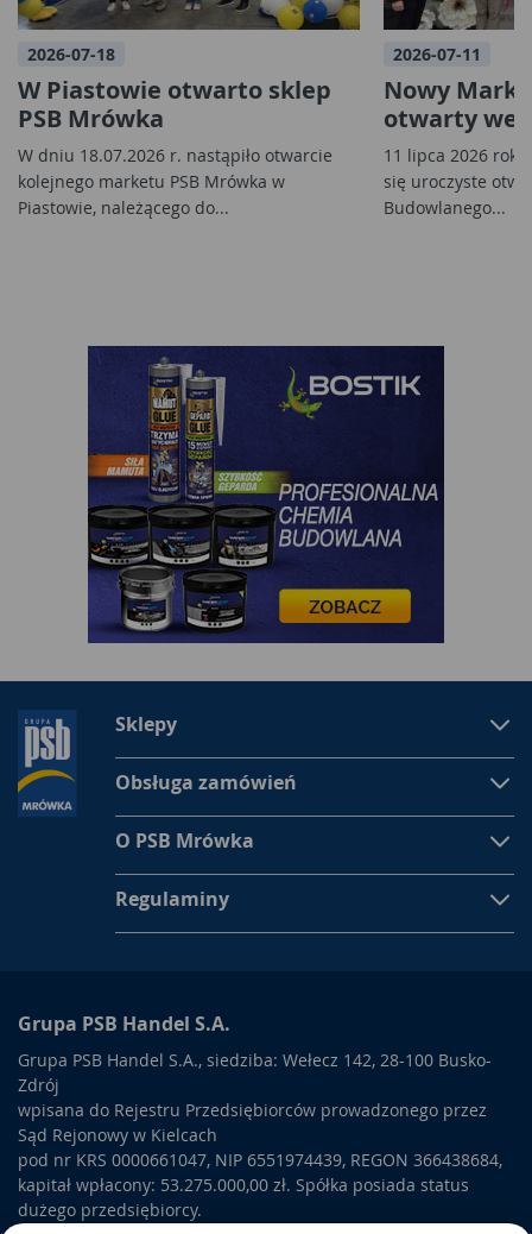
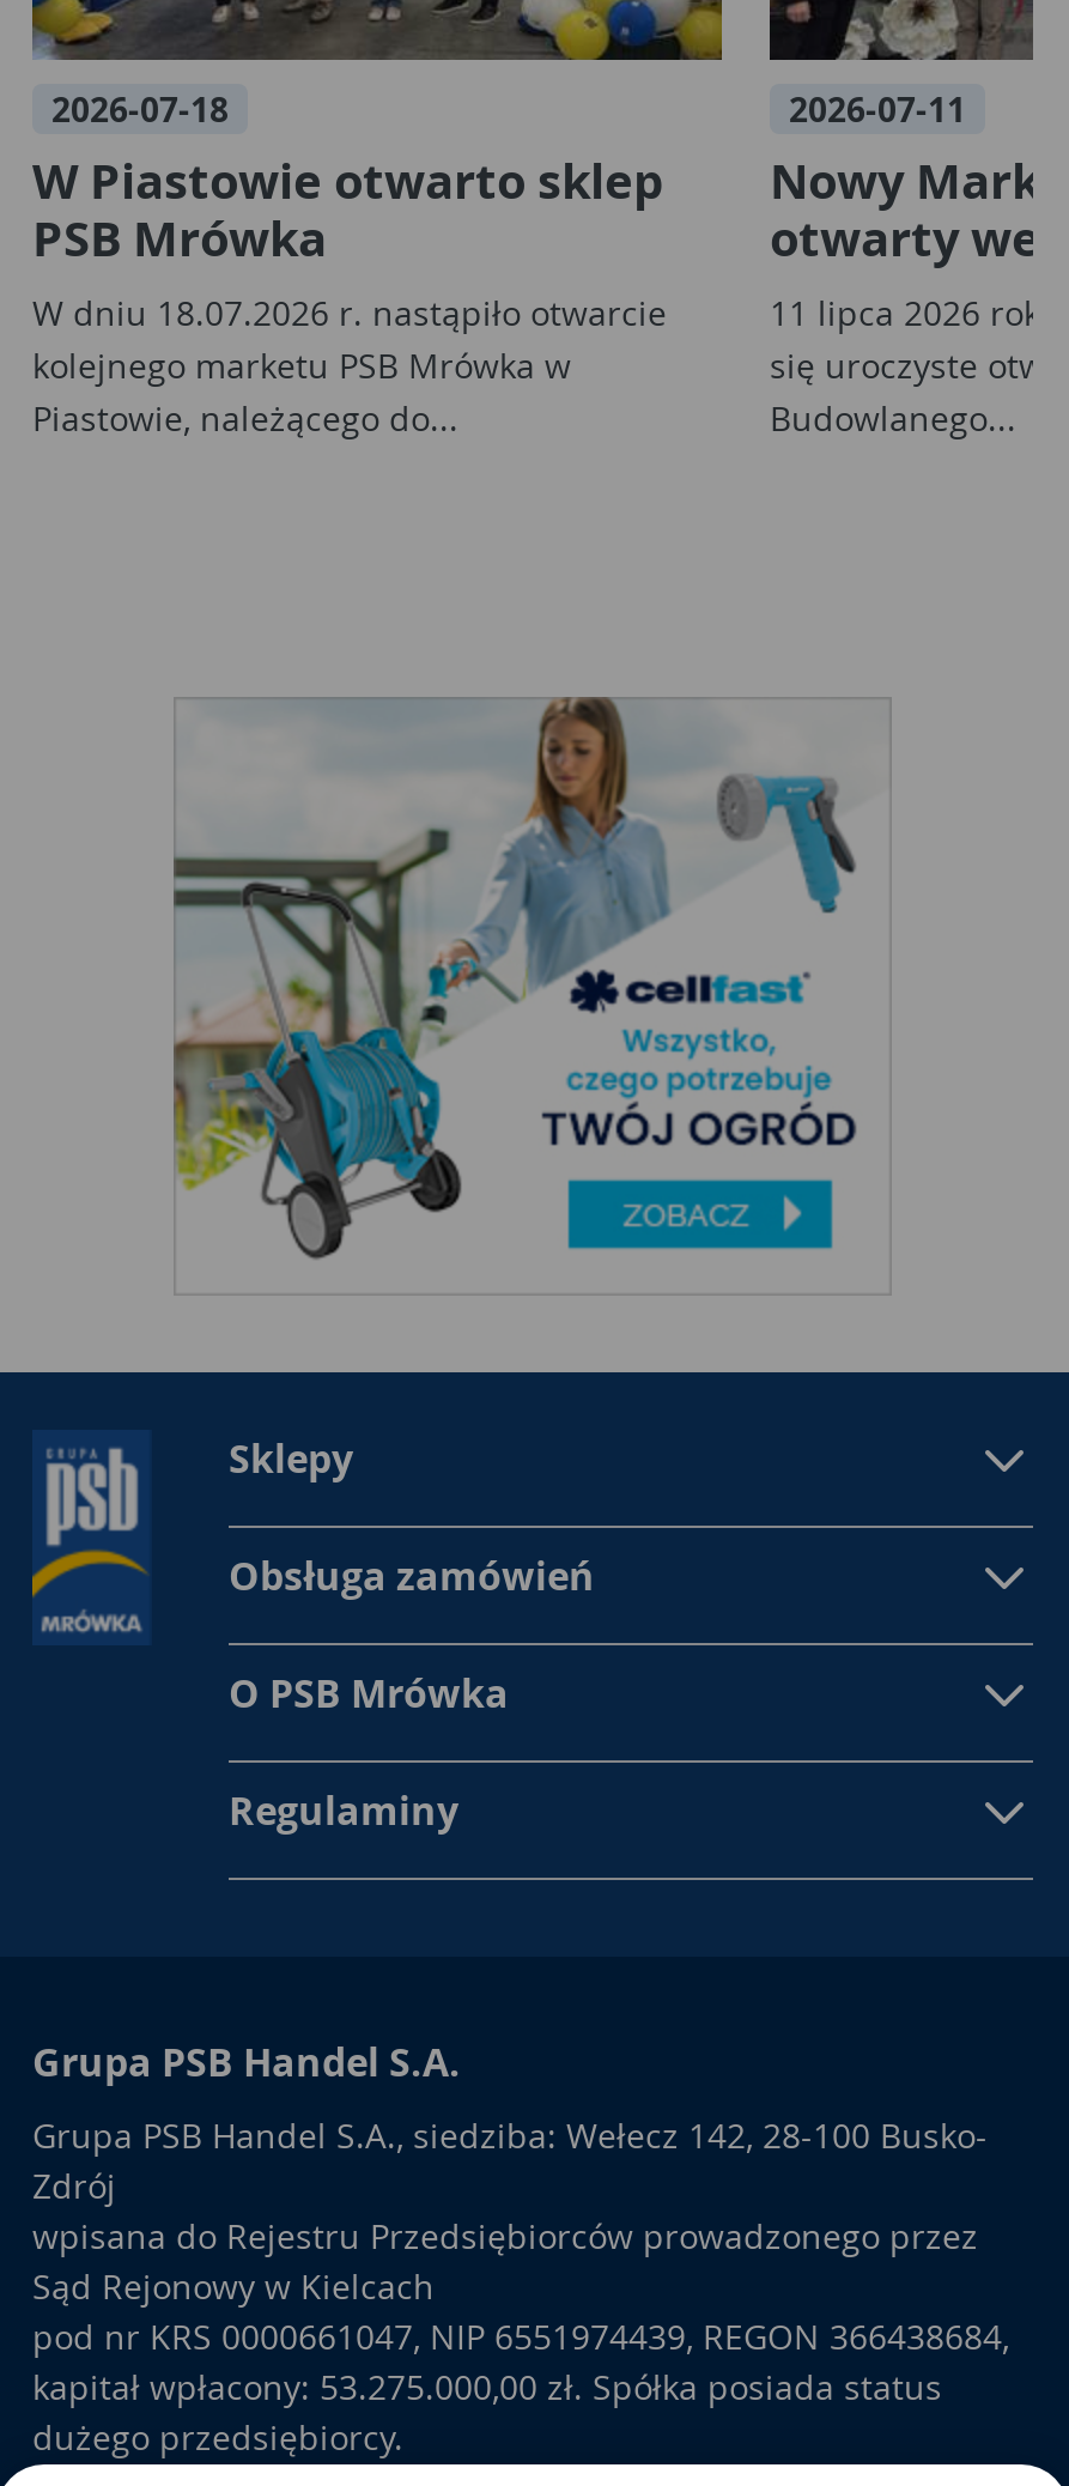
- [image]
+ [image]
